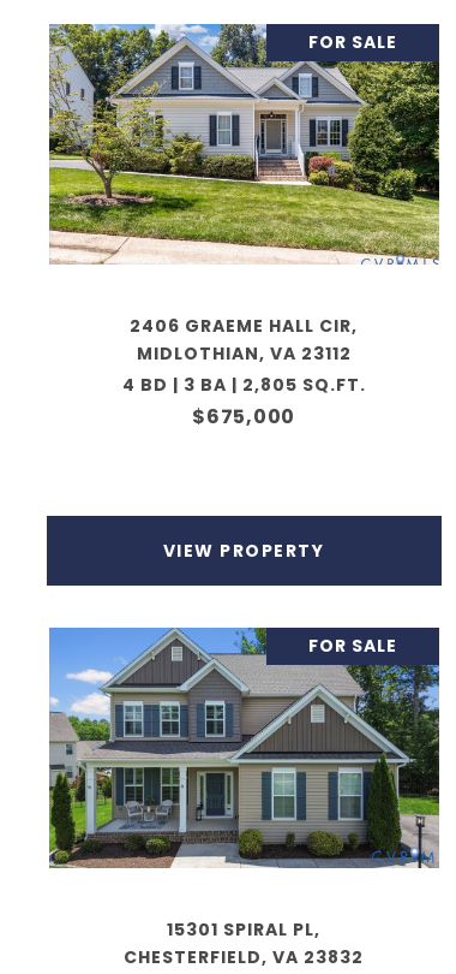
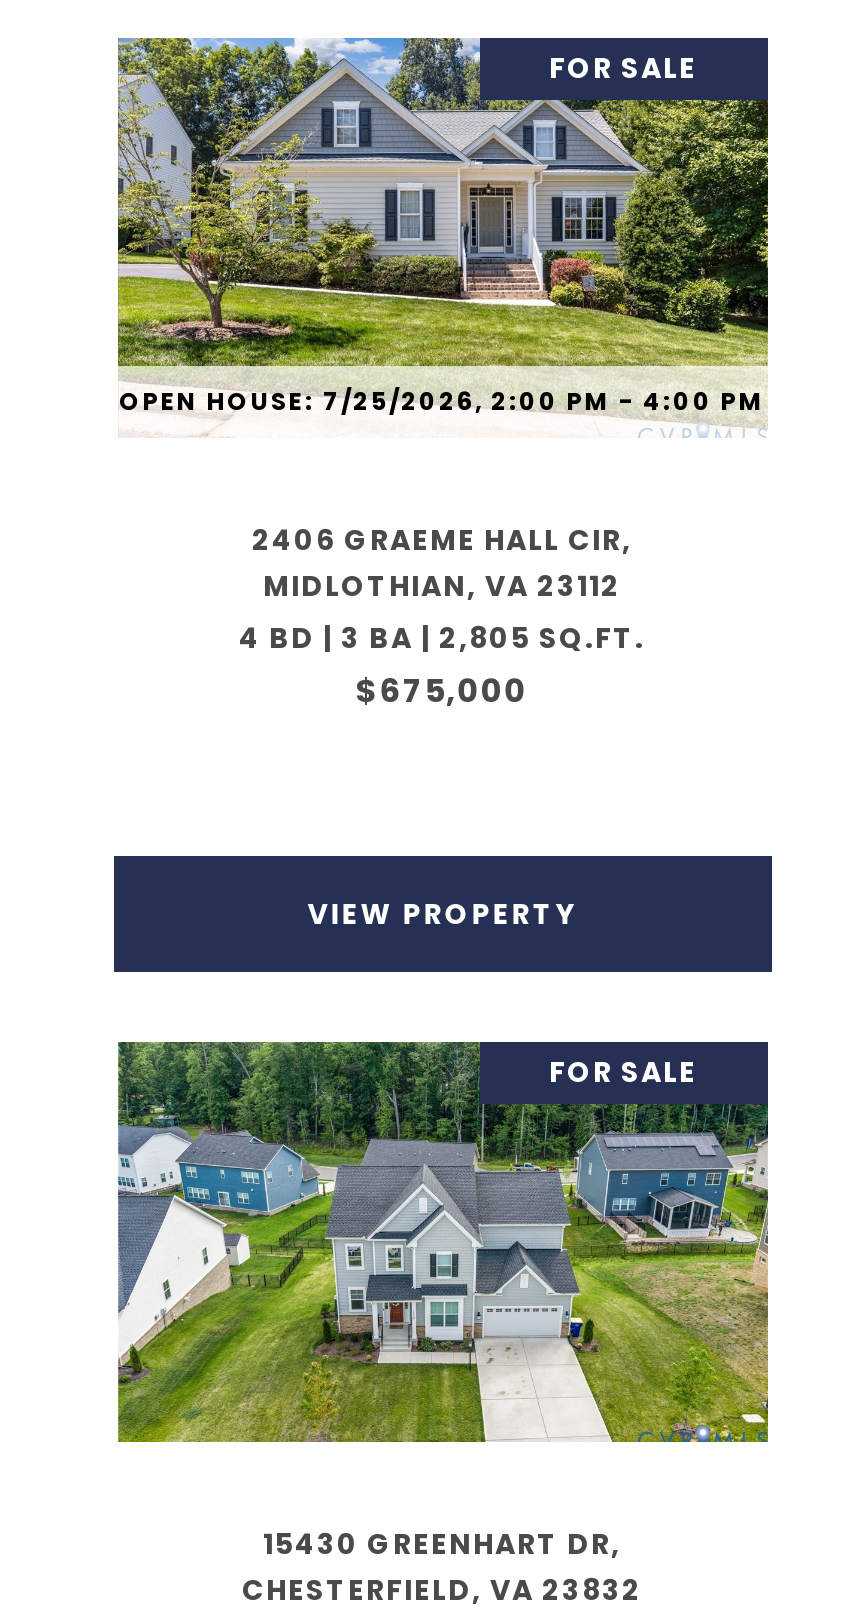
+ OPEN HOUSE: 7/25/2026, 2:00 PM - 4:00 PM

- [image]
- 15301 SPIRAL PL,
+ [image]
+ 15430 GREENHART DR,
